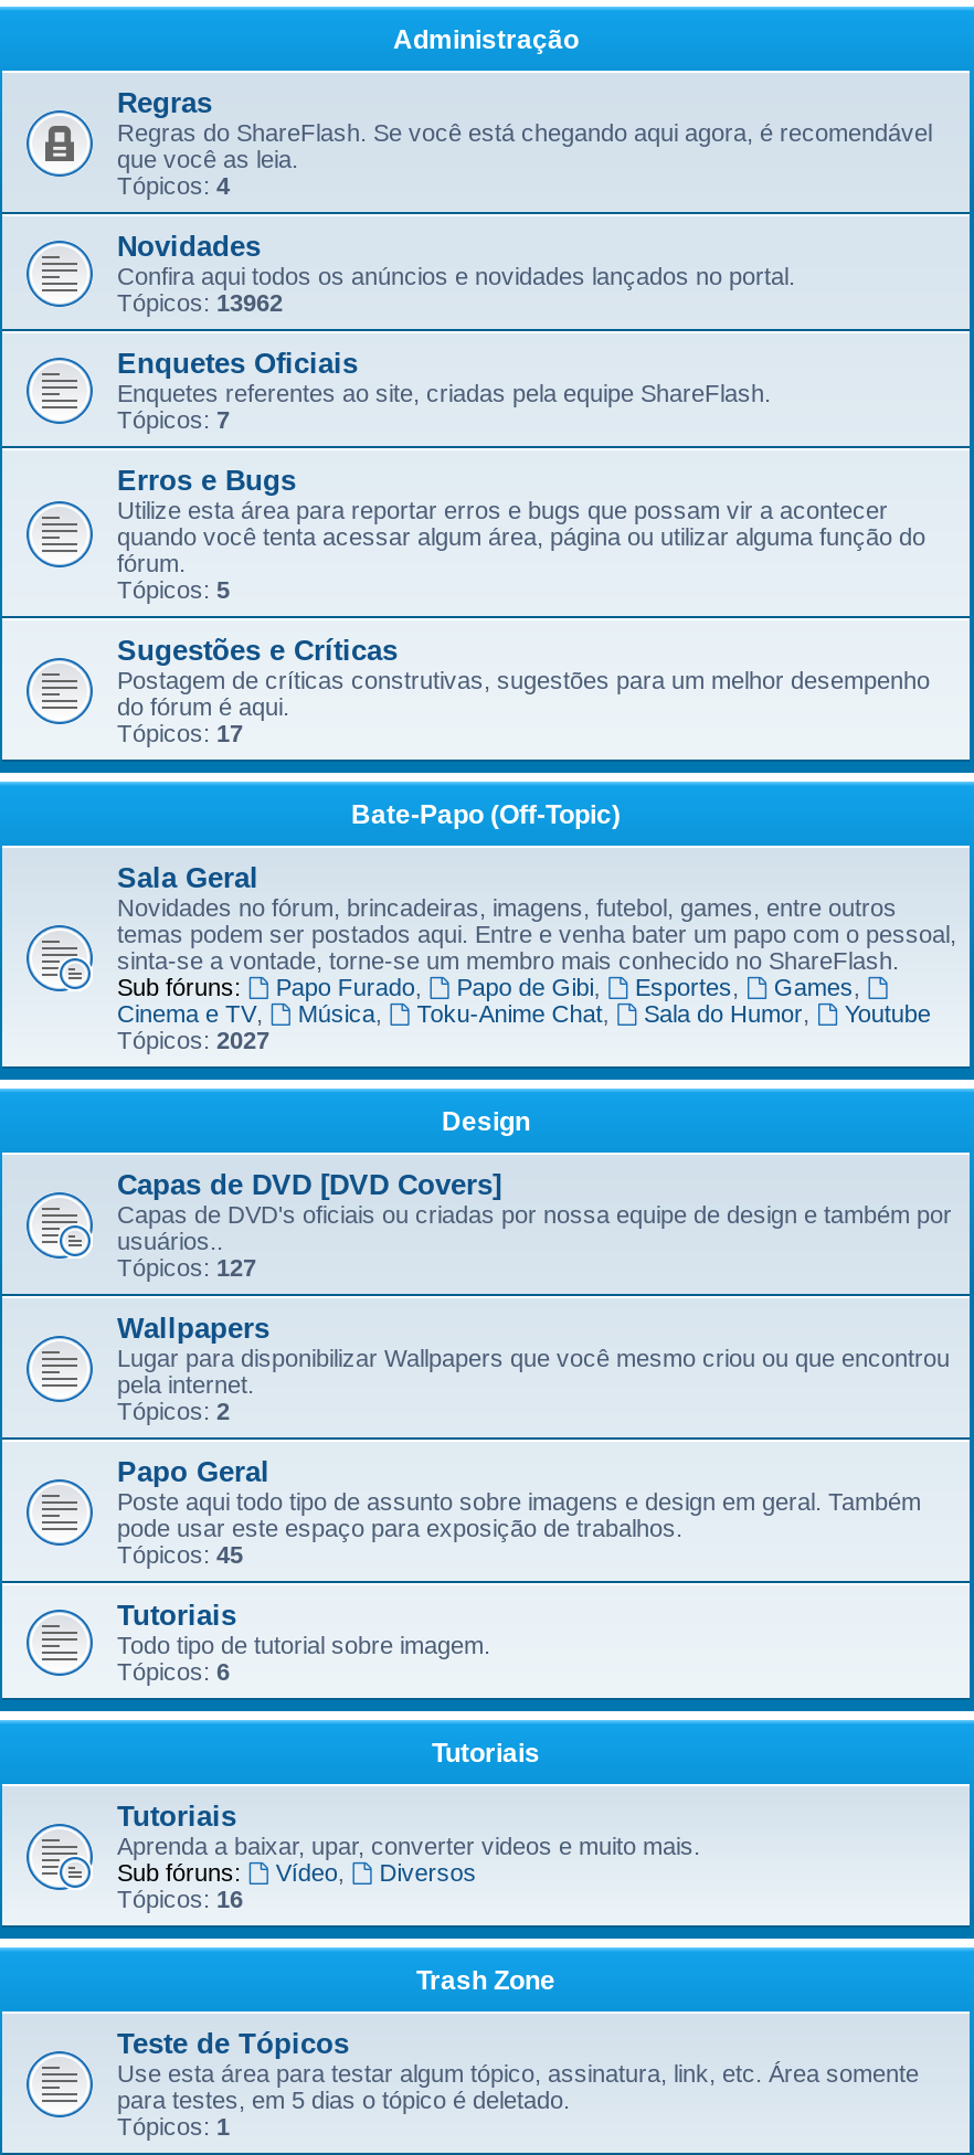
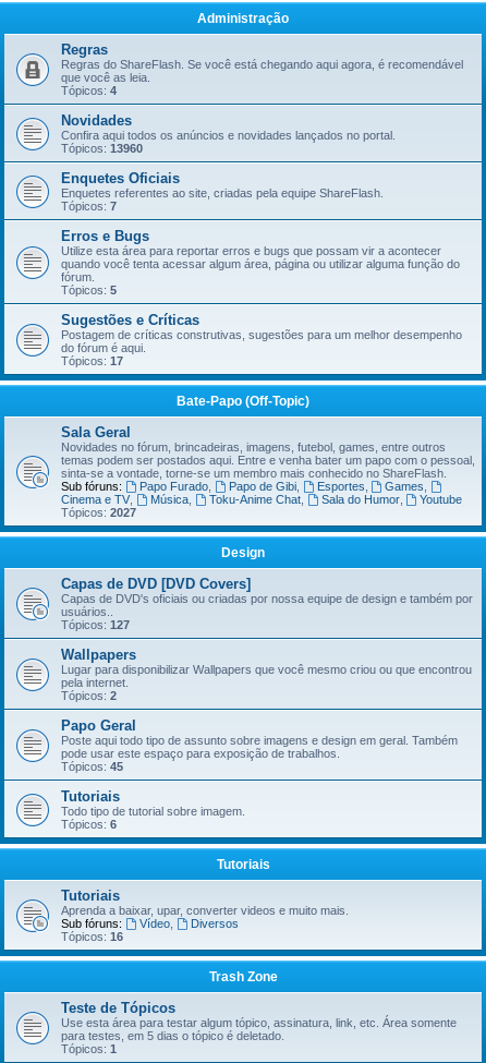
- Tópicos: 13962
+ Tópicos: 13960
